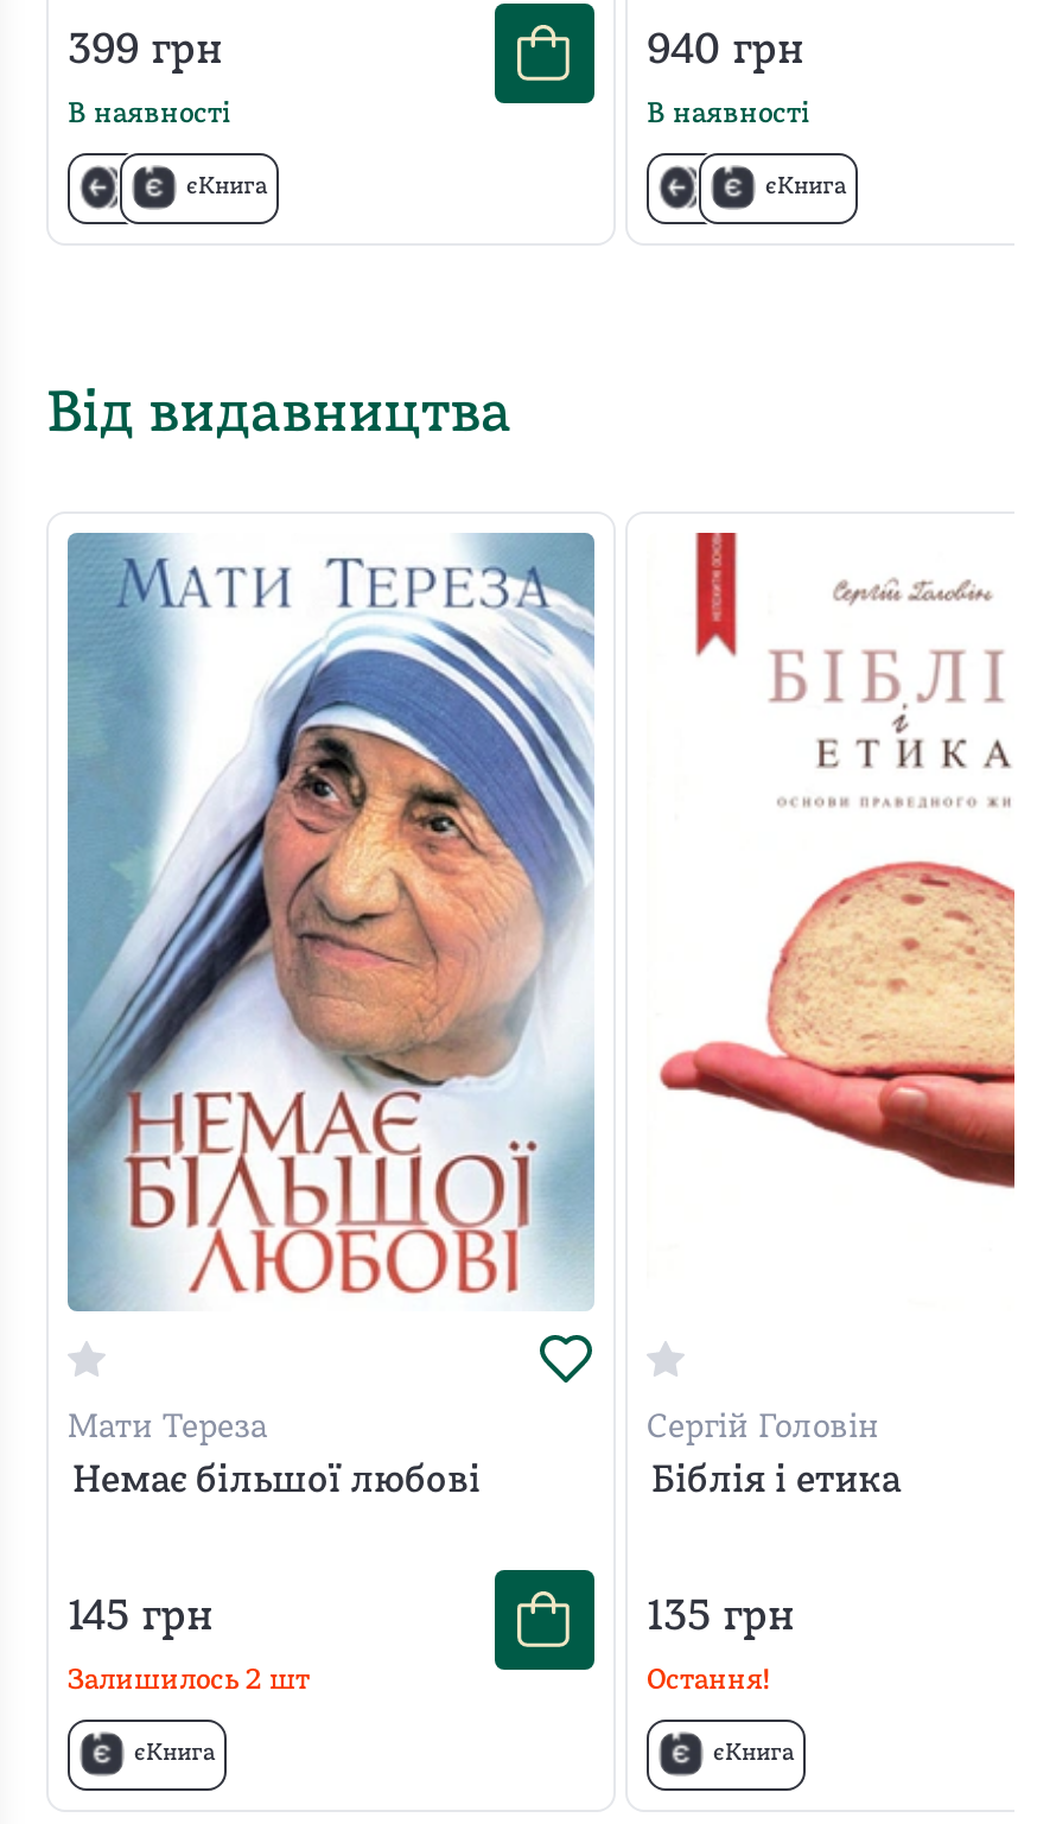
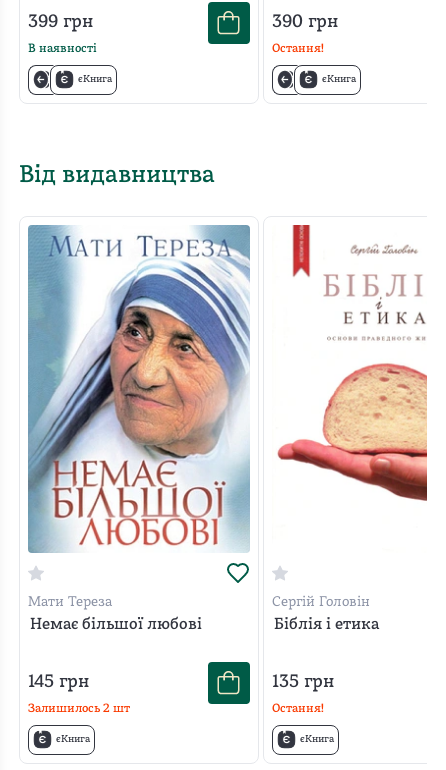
- 940 грн
+ 390 грн

- В наявності
+ Остання!
